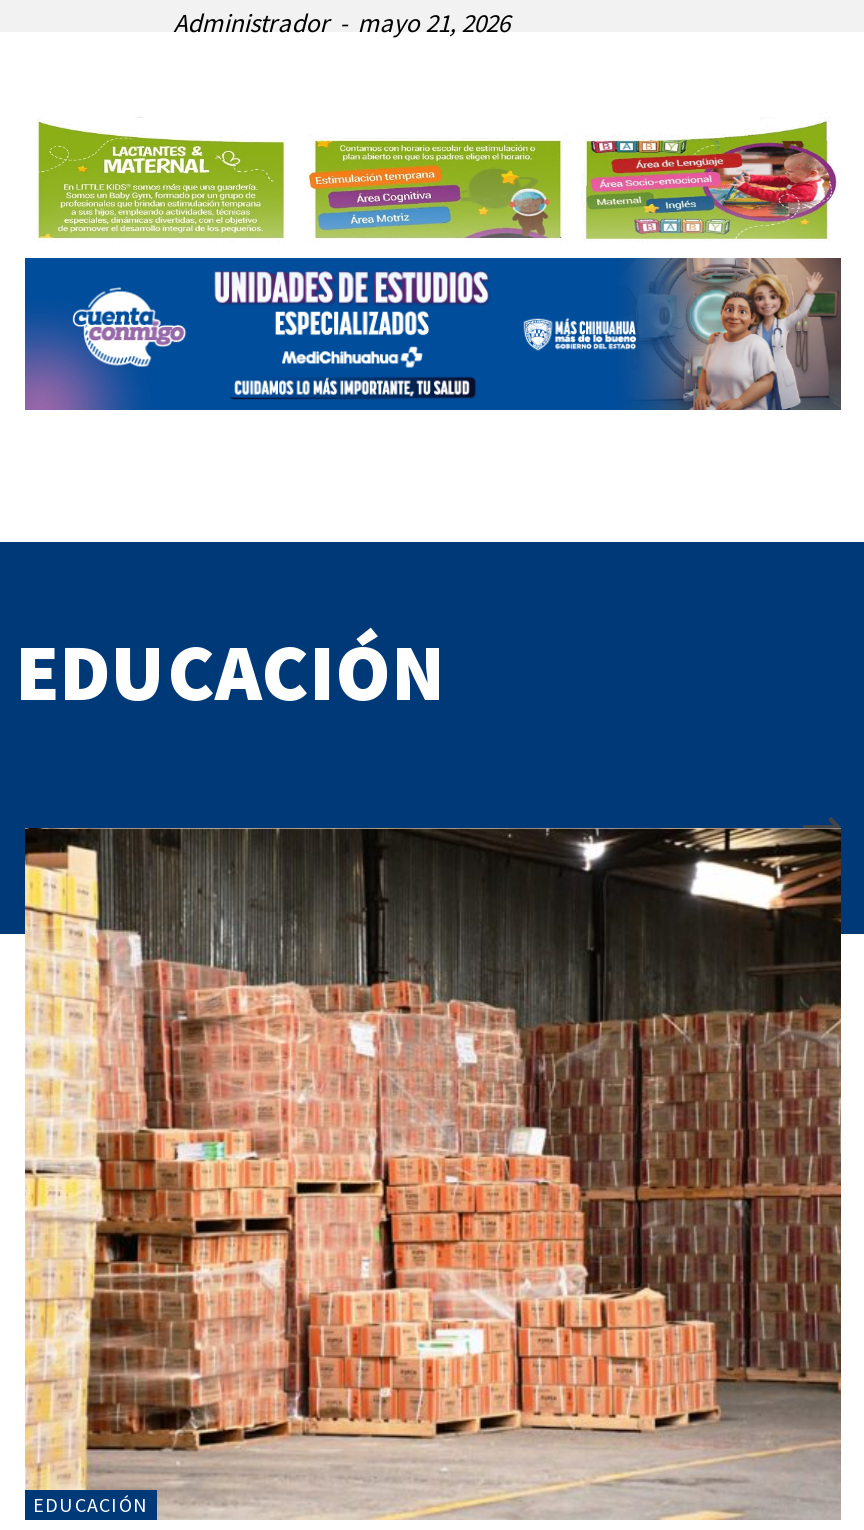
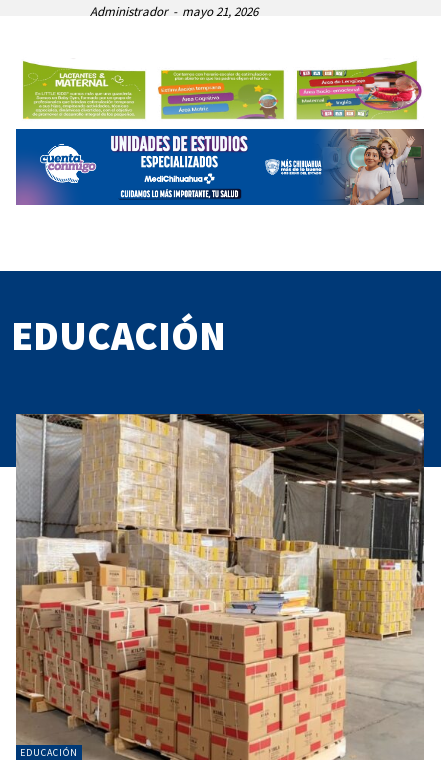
- [image]
+ [image]
